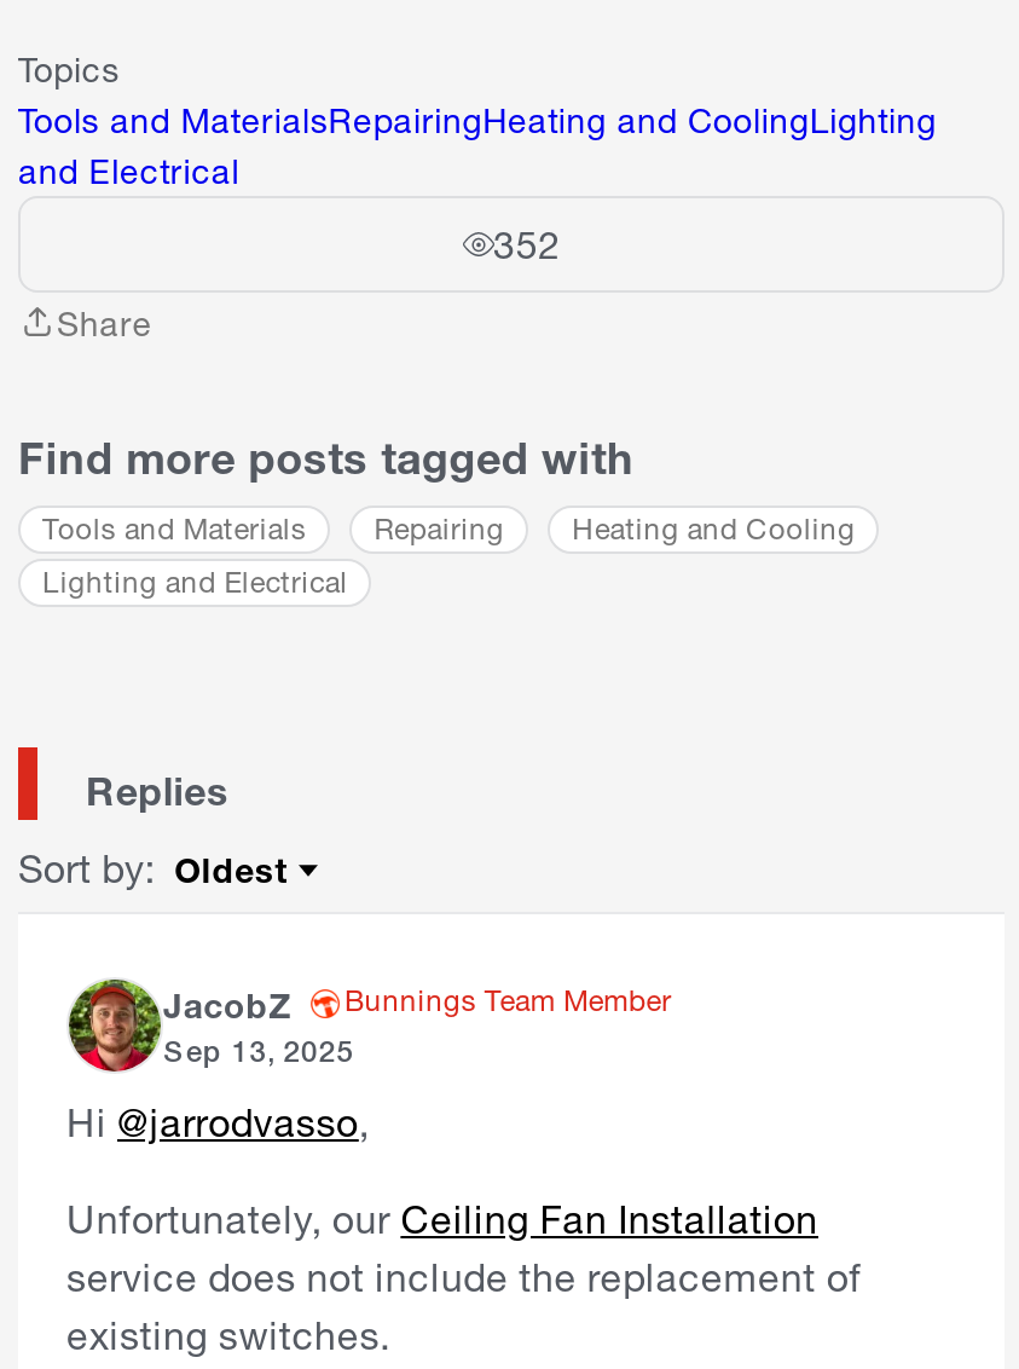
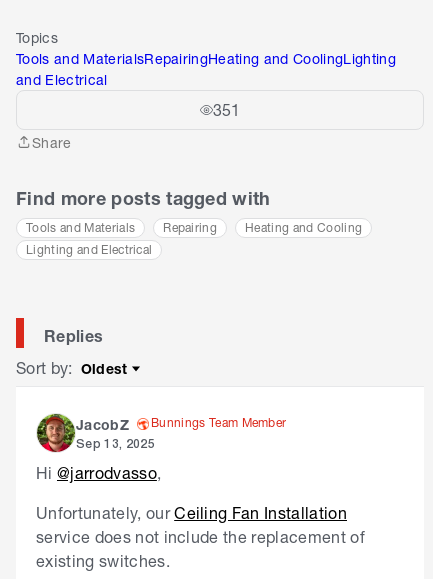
- 352
+ 351
